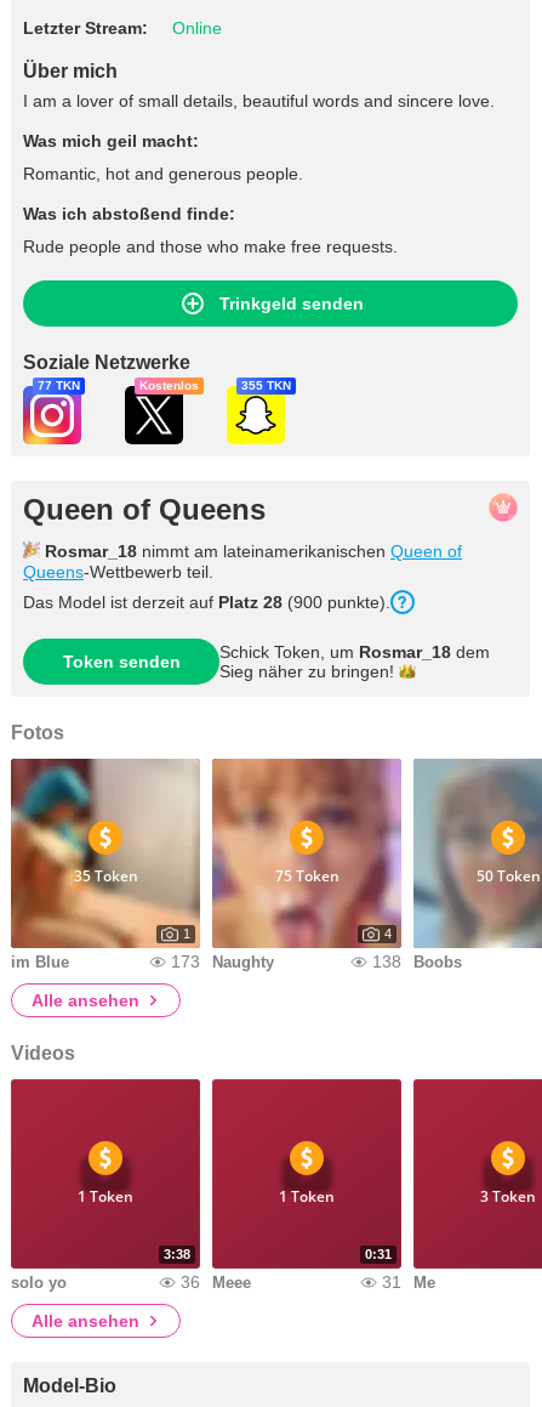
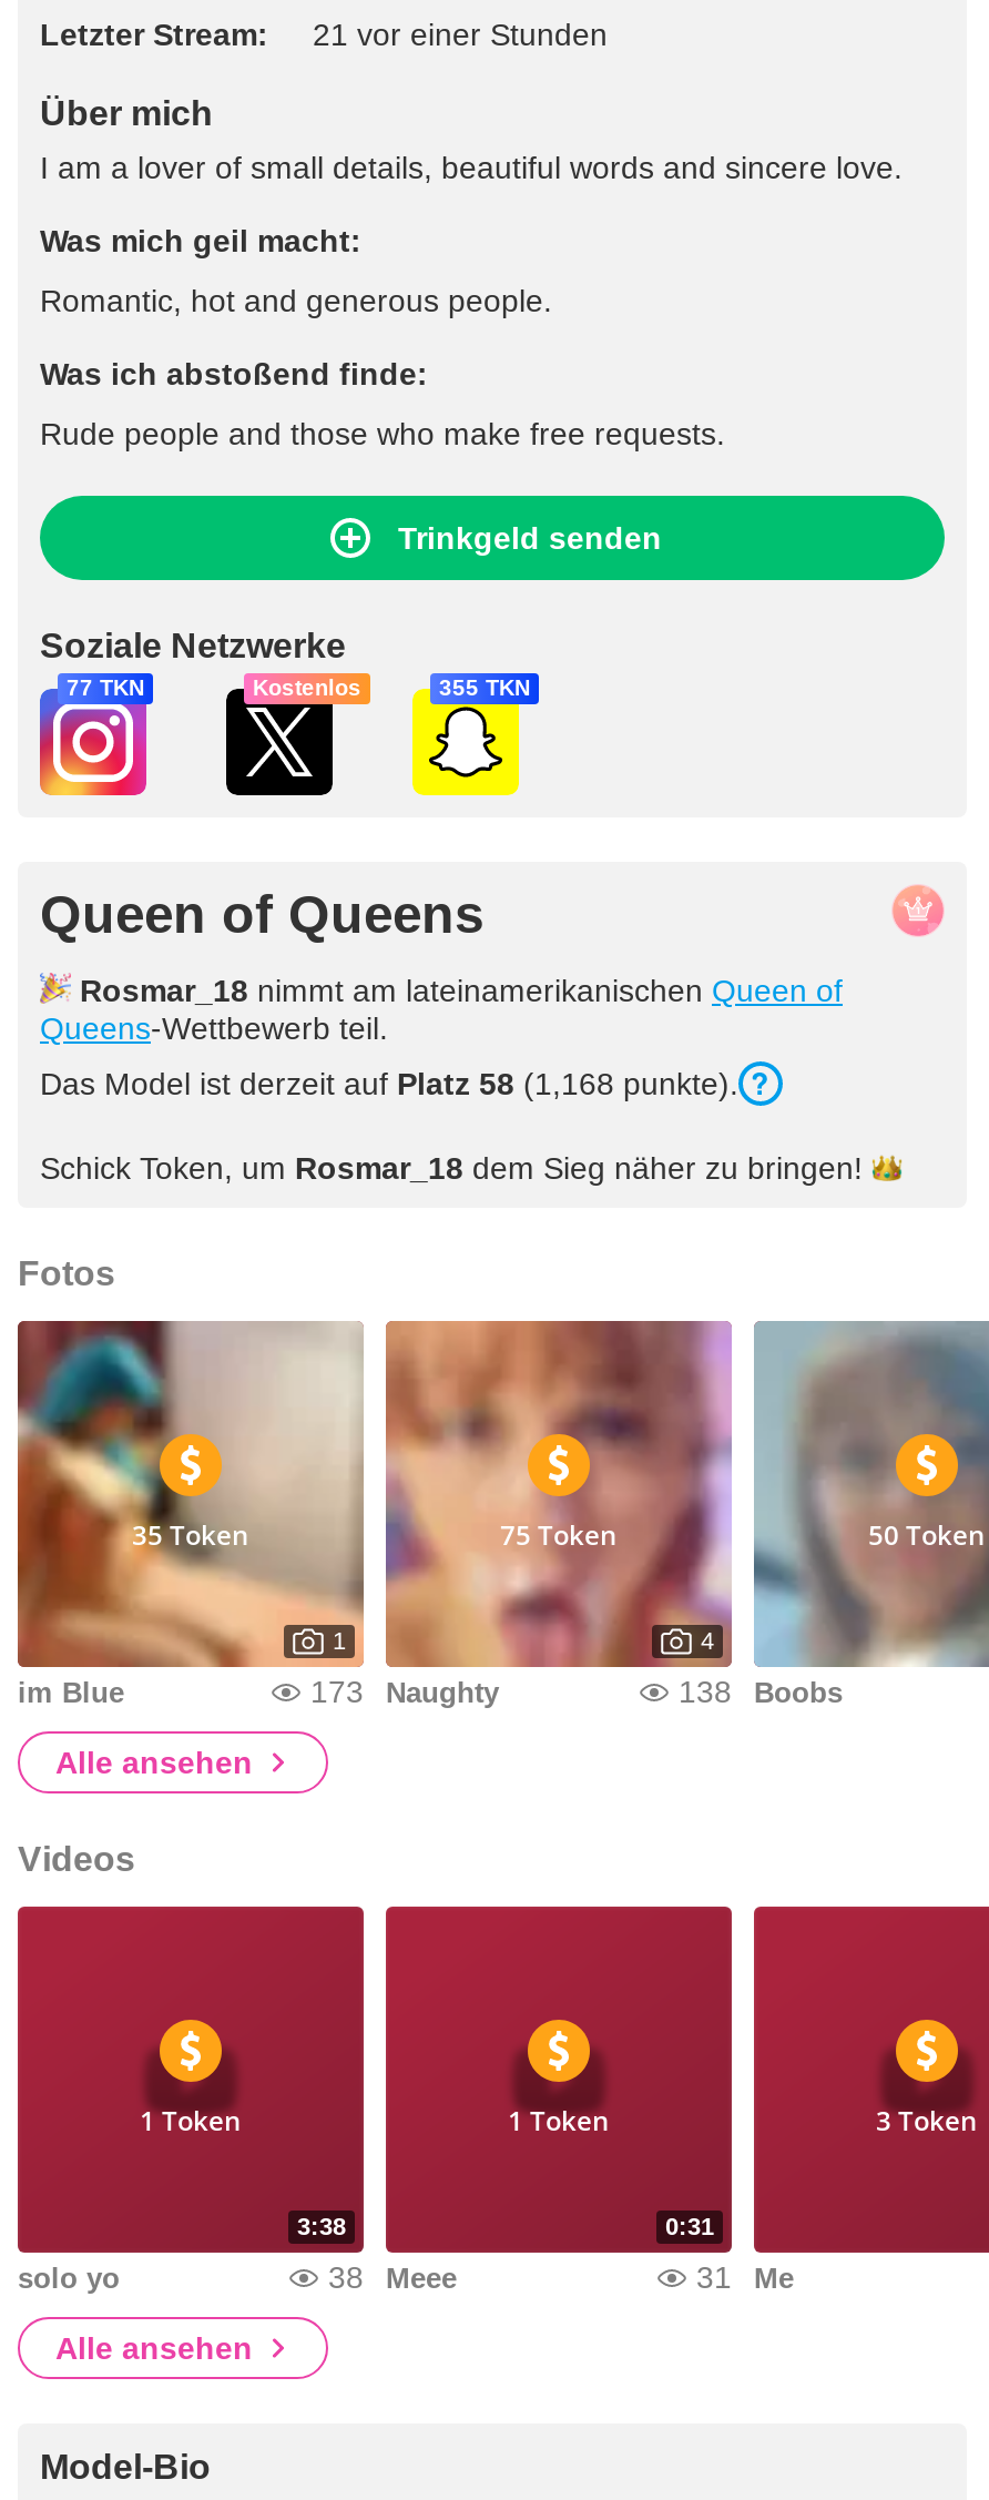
- Online
+ 21 vor einer Stunden

- Das Model ist derzeit auf Platz 28 (900 punkte).
+ Das Model ist derzeit auf Platz 58 (1,168 punkte).

- Token senden
- Schick Token, um Rosmar_18 dem
- Sieg näher zu bringen!
+ Schick Token, um Rosmar_18 dem Sieg näher zu bringen!

- 36 Meee
+ 38 Meee
